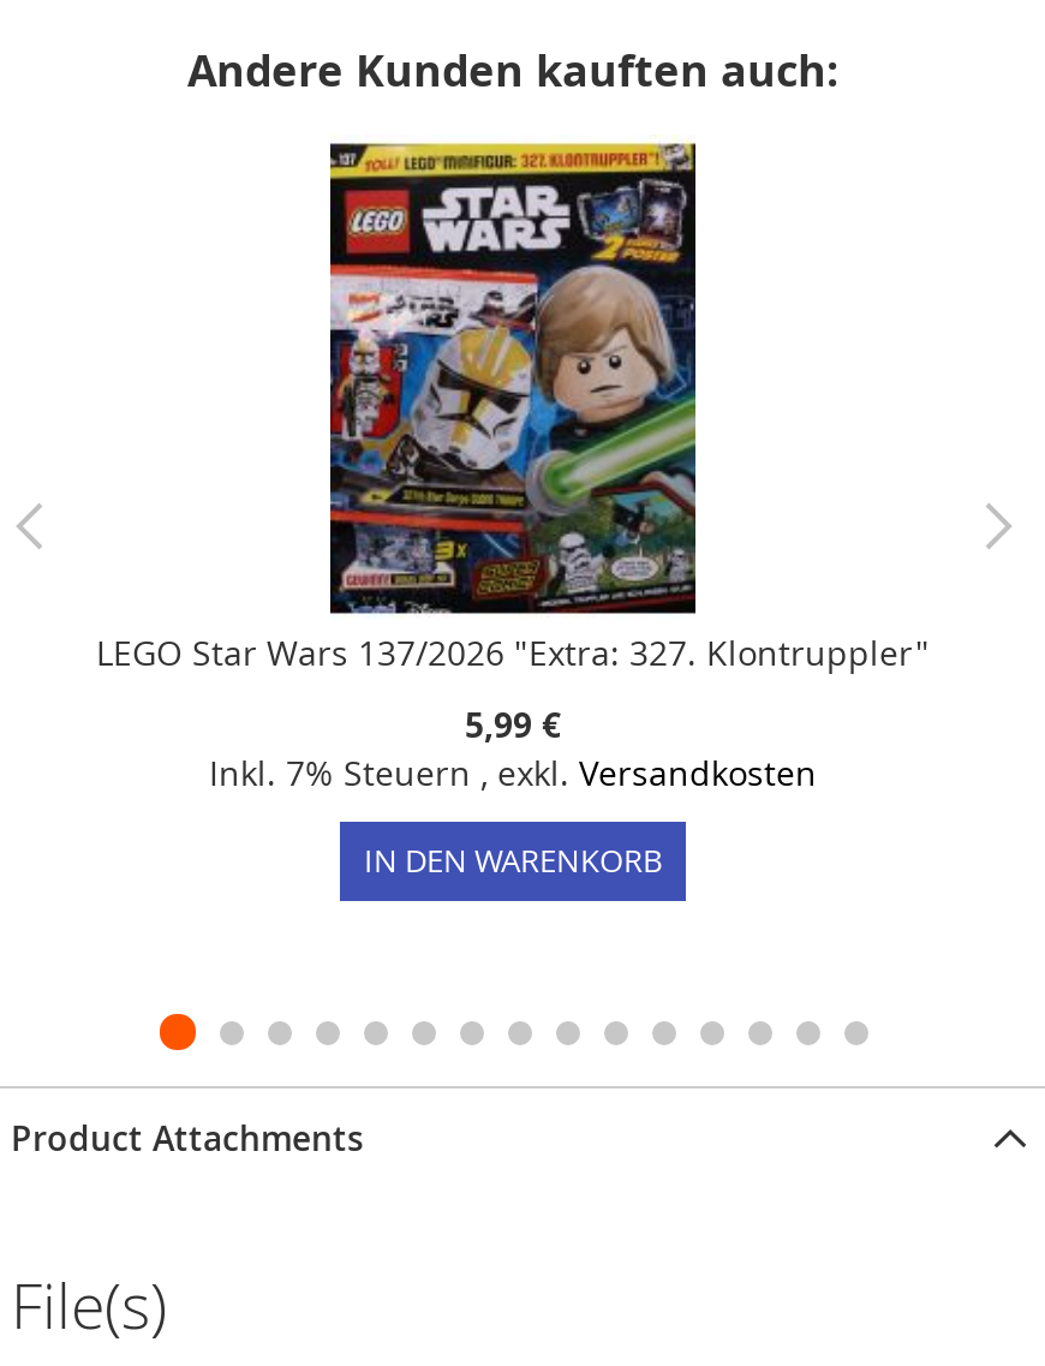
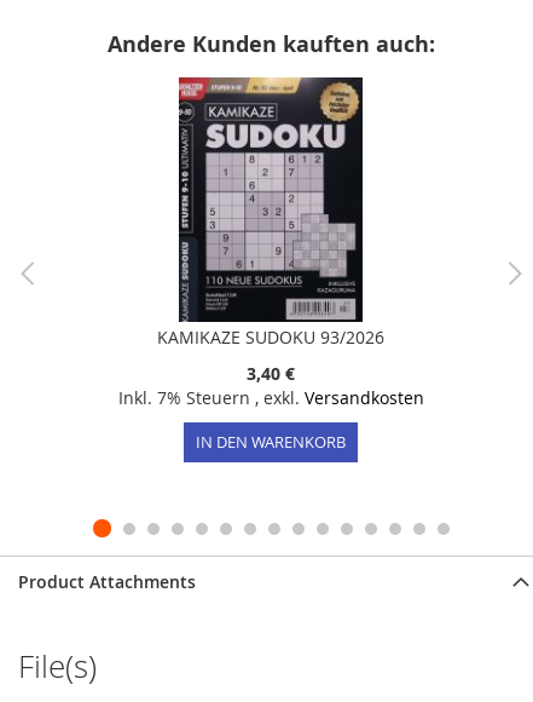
- [image]
- LEGO Star Wars 137/2026 "Extra: 327. Klontruppler"
+ [image]
+ KAMIKAZE SUDOKU 93/2026

- 5,99 €
+ 3,40 €
